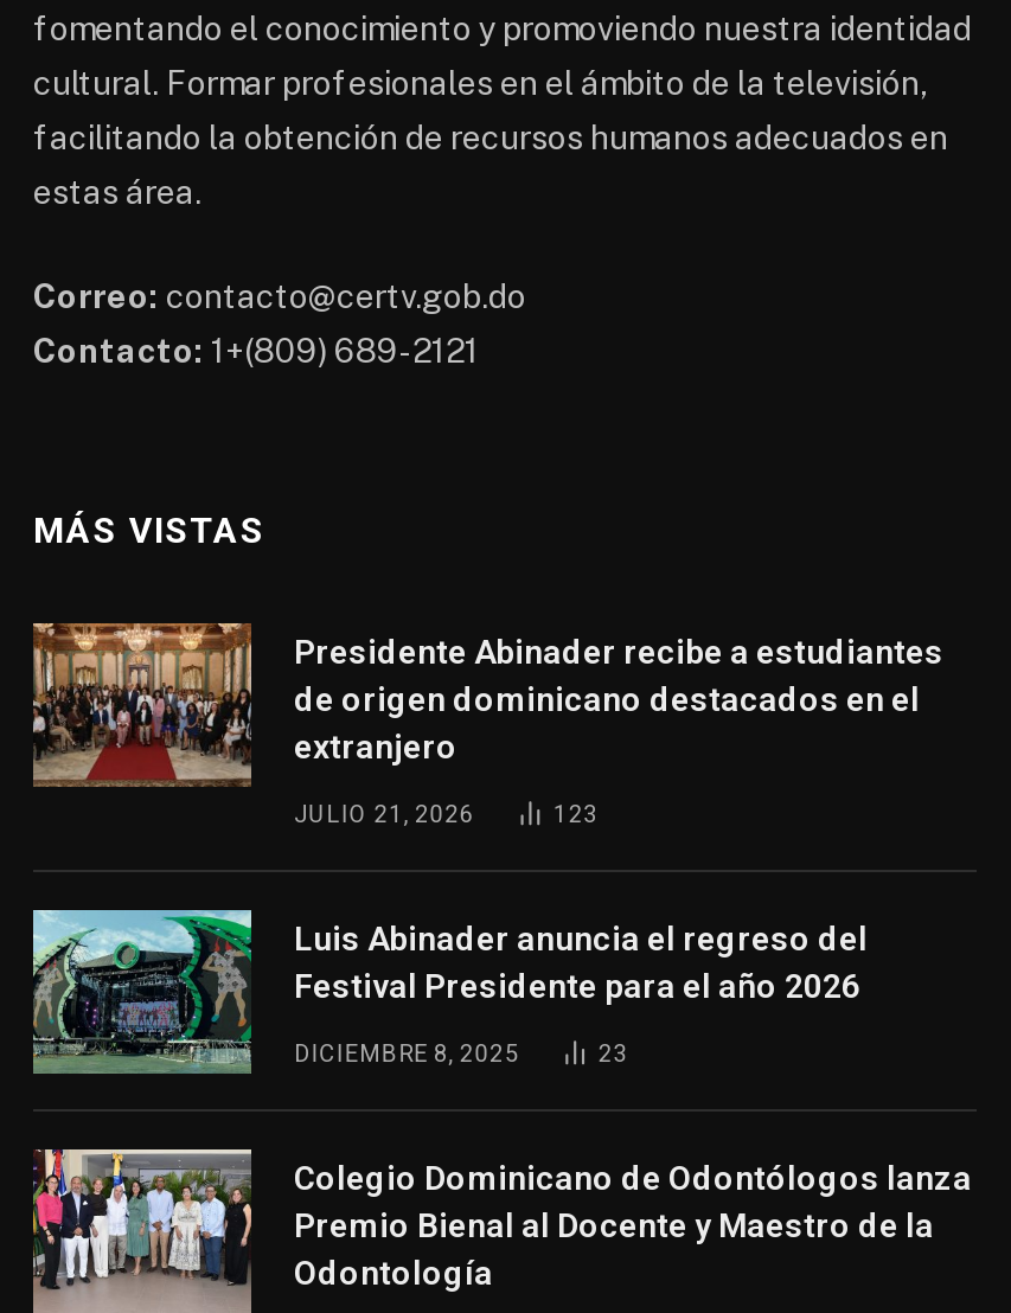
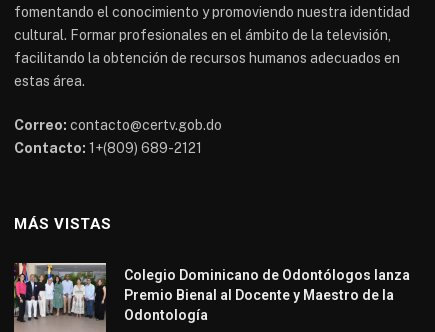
- [image]
- Presidente Abinader recibe a estudiantes
- de origen dominicano destacados en el
- extranjero
- JULIO 21, 2026
- 123
- Luis Abinader anuncia el regreso del
- Festival Presidente para el año 2026
- DICIEMBRE 8, 2025
- 23

- [image]
